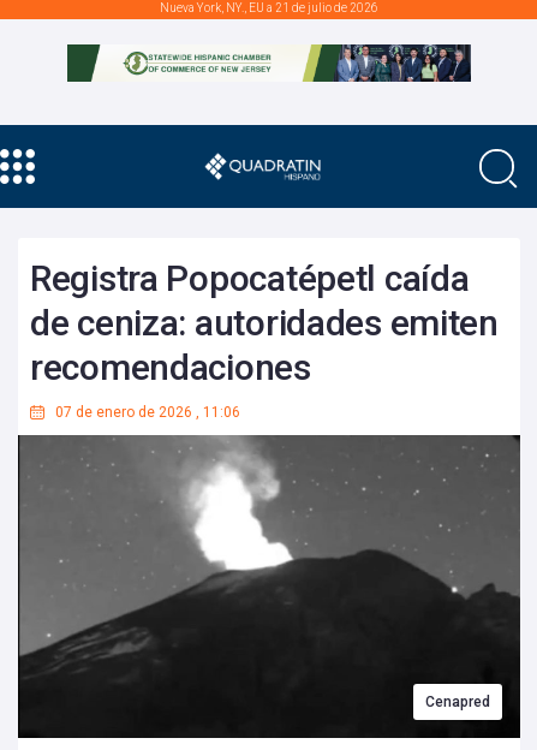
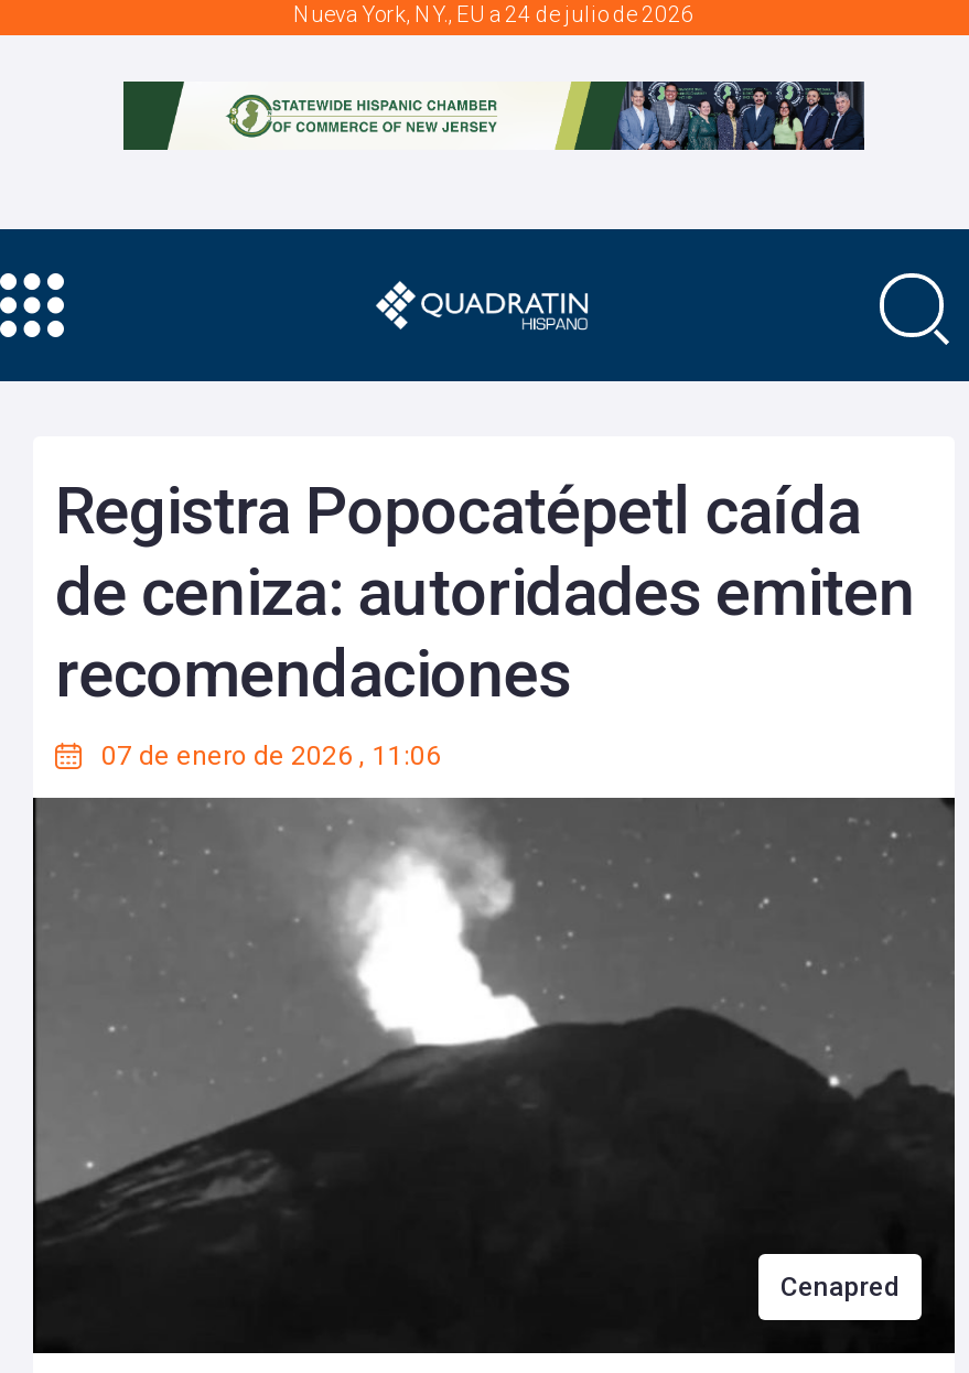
- Nueva York, NY., EU a 21 de julio de 2026
+ Nueva York, NY., EU a 24 de julio de 2026
